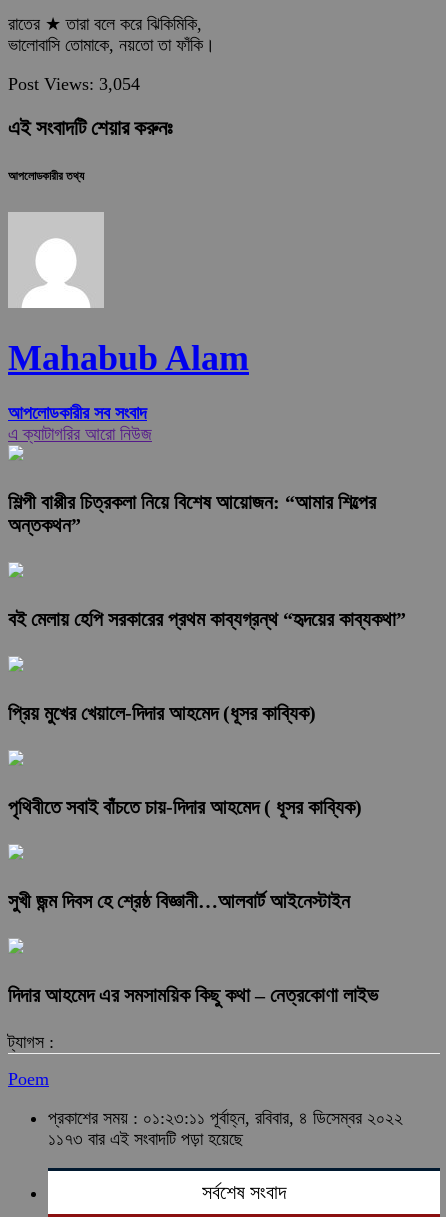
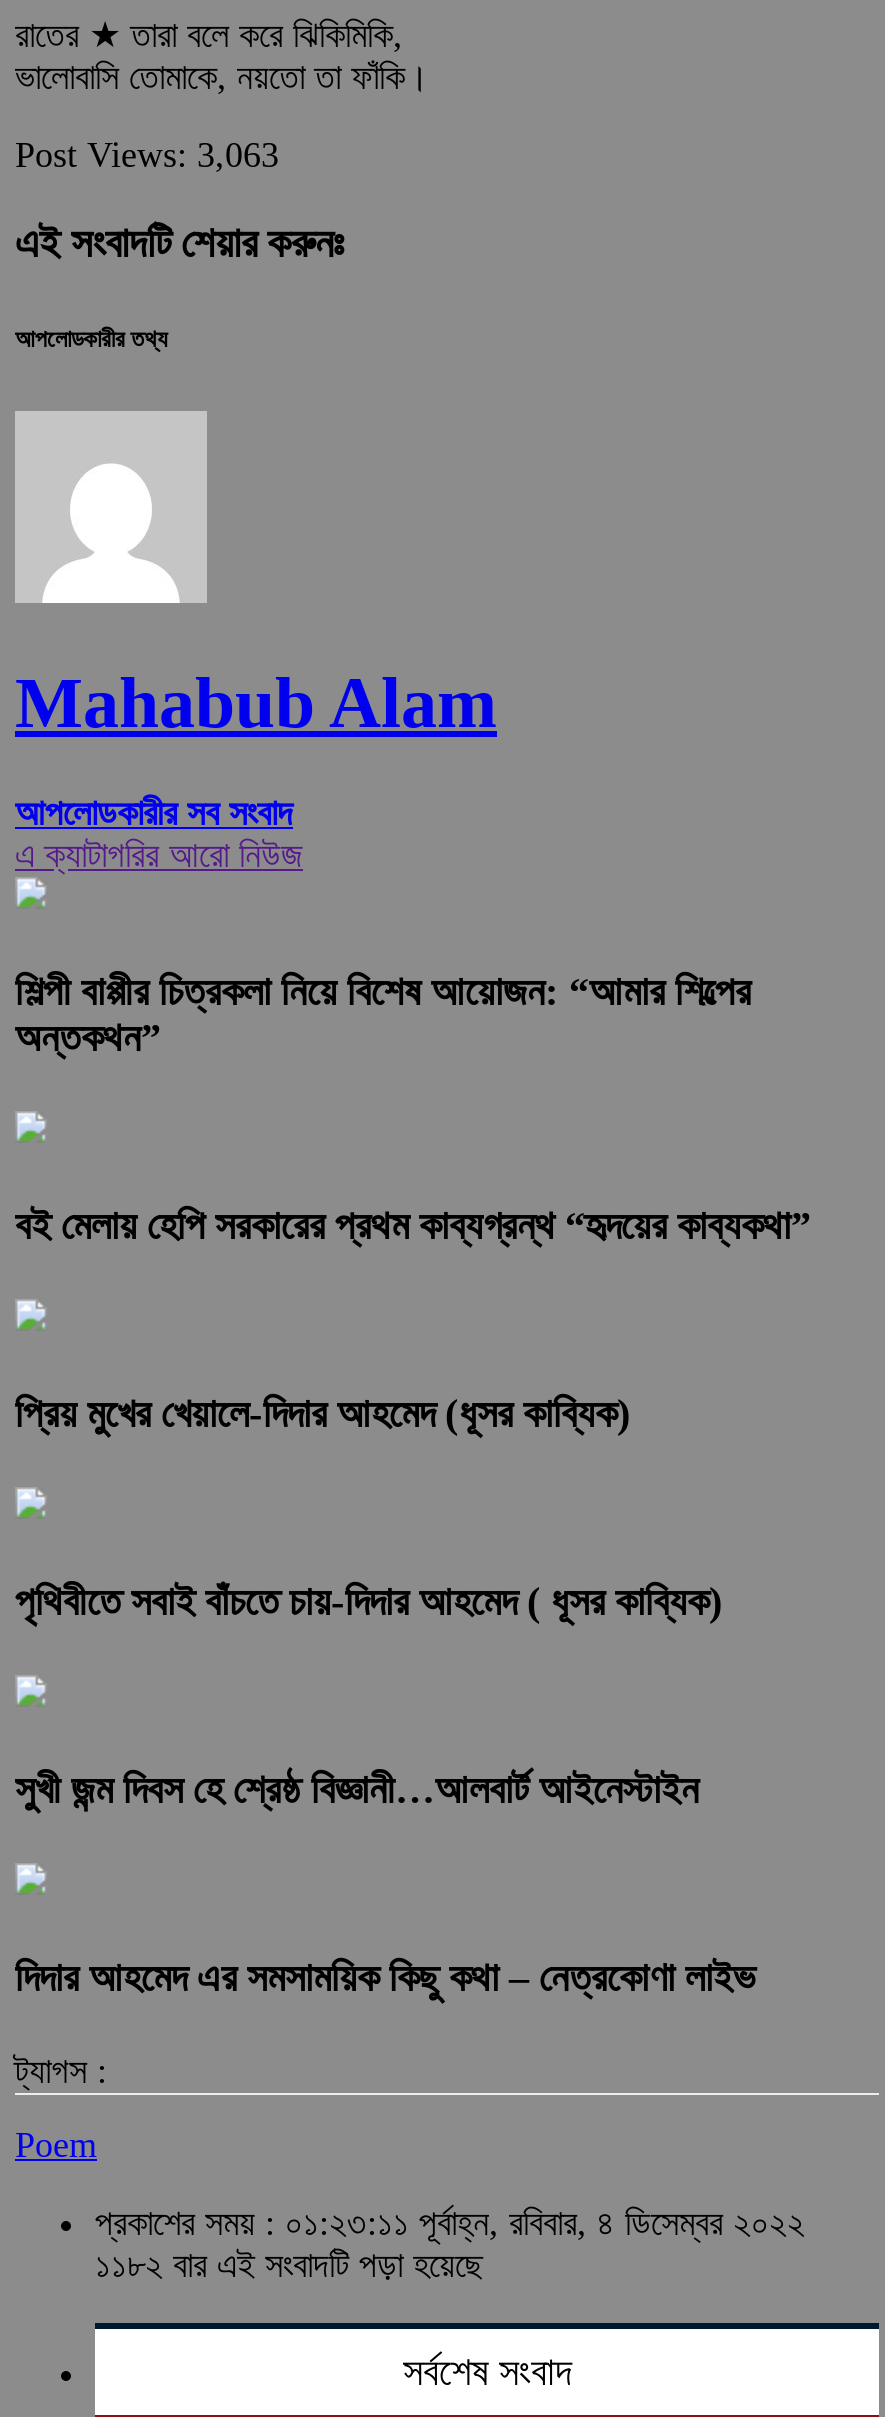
- Post Views: 3,054
+ Post Views: 3,063

- ১১৭৩ বার এই সংবাদটি পড়া হয়েছে
+ ১১৮২ বার এই সংবাদটি পড়া হয়েছে
